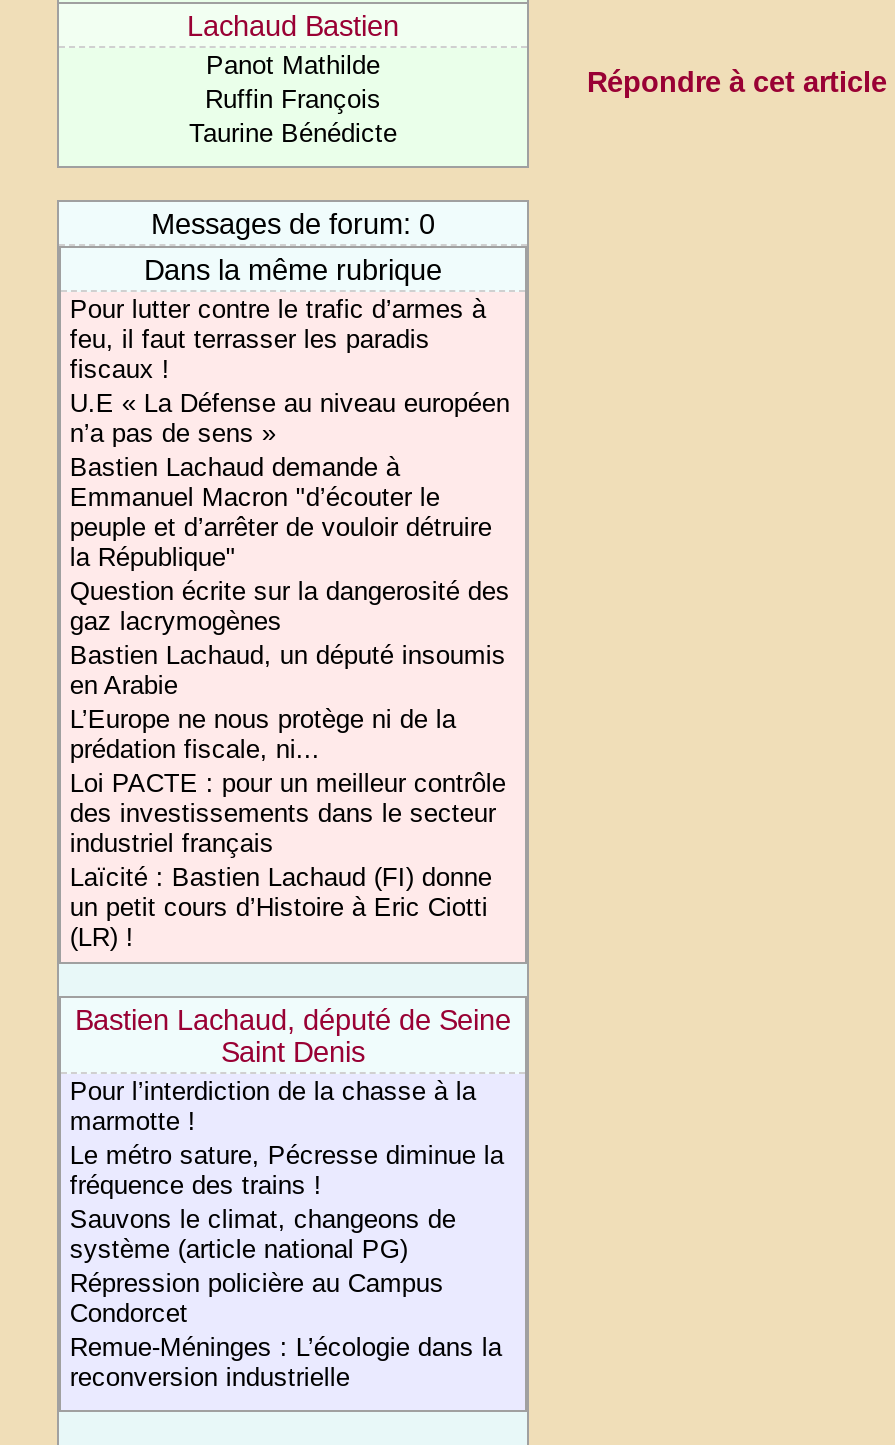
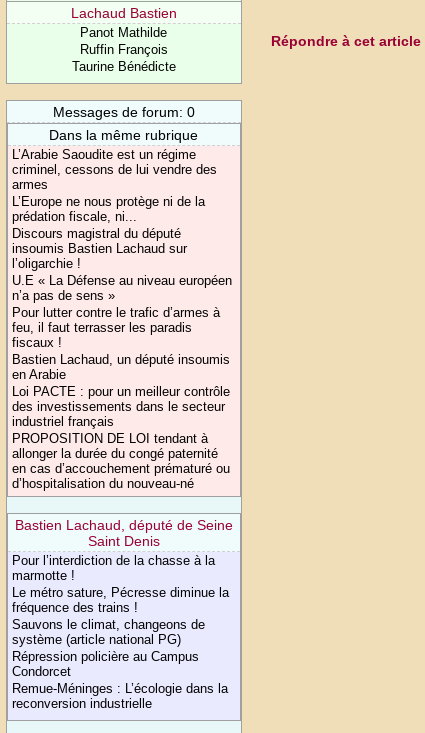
+ L’Arabie Saoudite est un régime
+ criminel, cessons de lui vendre des
+ armes
+ Discours magistral du député
+ insoumis Bastien Lachaud sur
+ l’oligarchie !

moved down: Pour lutter contre le trafic d’armes à | feu, il faut terrasser les paradis | fiscaux !

moved up: U.E « La Défense au niveau européen | n’a pas de sens »

- Bastien Lachaud demande à
- Emmanuel Macron "d’écouter le
- peuple et d’arrêter de vouloir détruire
- la République"
- Question écrite sur la dangerosité des
- gaz lacrymogènes

moved down: Bastien Lachaud, un député insoumis | en Arabie

moved up: L’Europe ne nous protège ni de la | prédation fiscale, ni...

- Laïcité : Bastien Lachaud (FI) donne
- un petit cours d’Histoire à Eric Ciotti
- (LR) !
+ PROPOSITION DE LOI tendant à
+ allonger la durée du congé paternité
+ en cas d’accouchement prématuré ou
+ d’hospitalisation du nouveau-né
